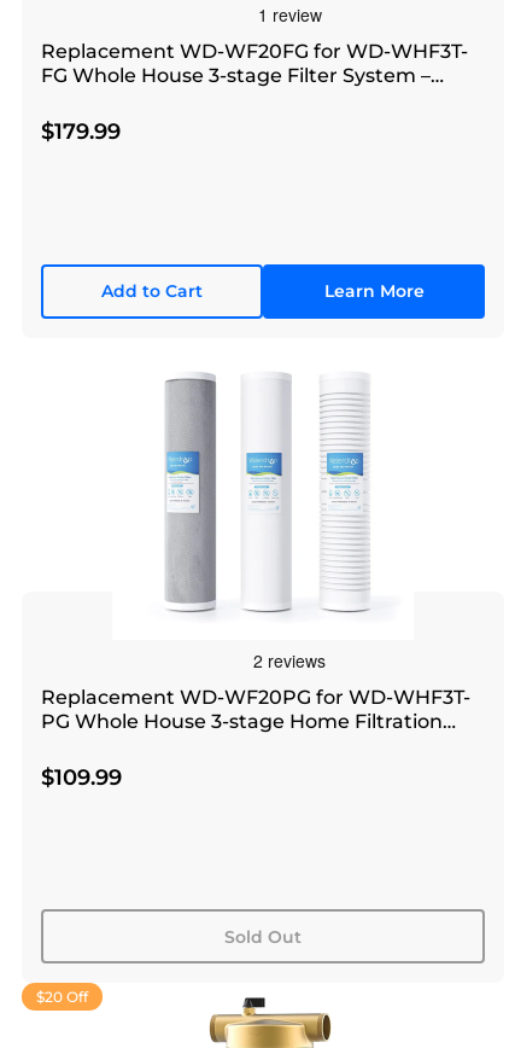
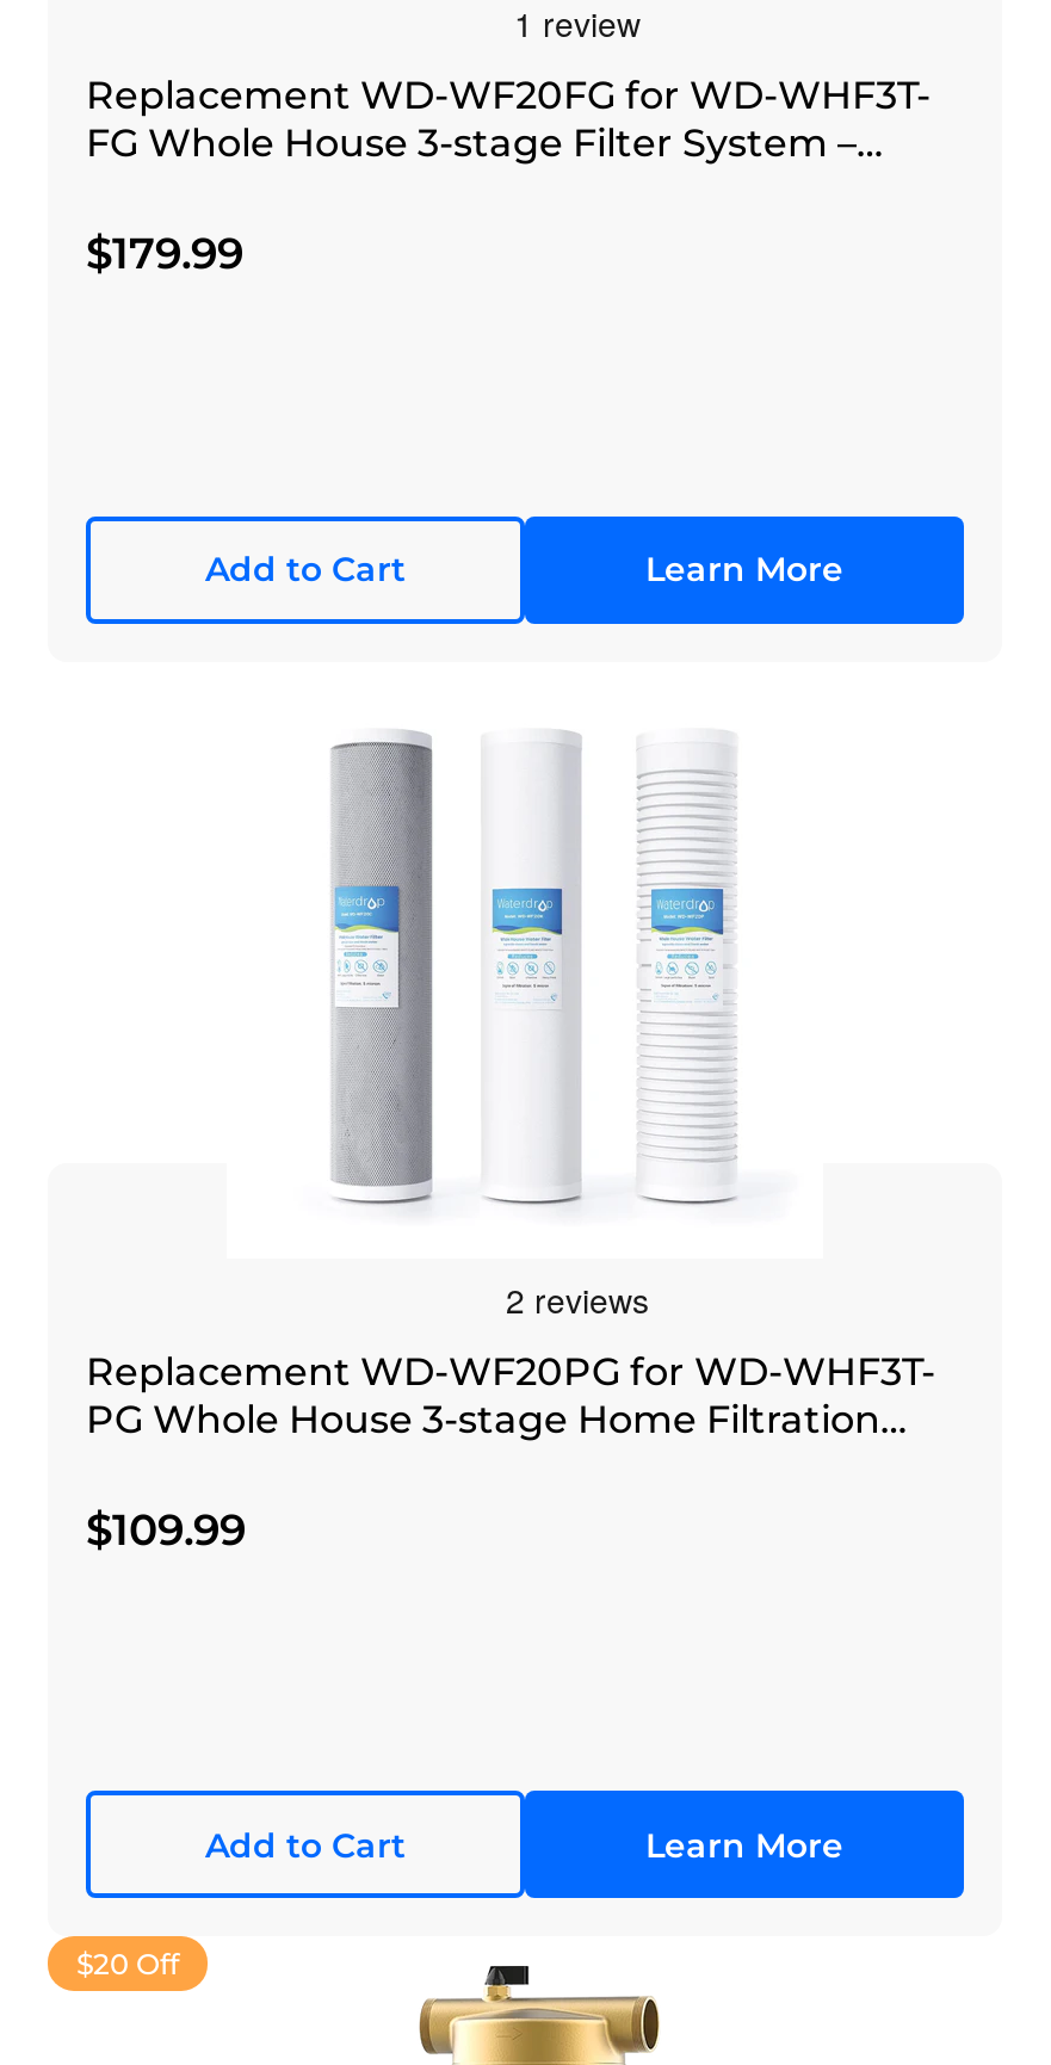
- Sold Out
+ Add to Cart
+ Learn More
